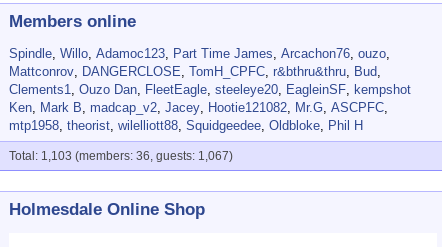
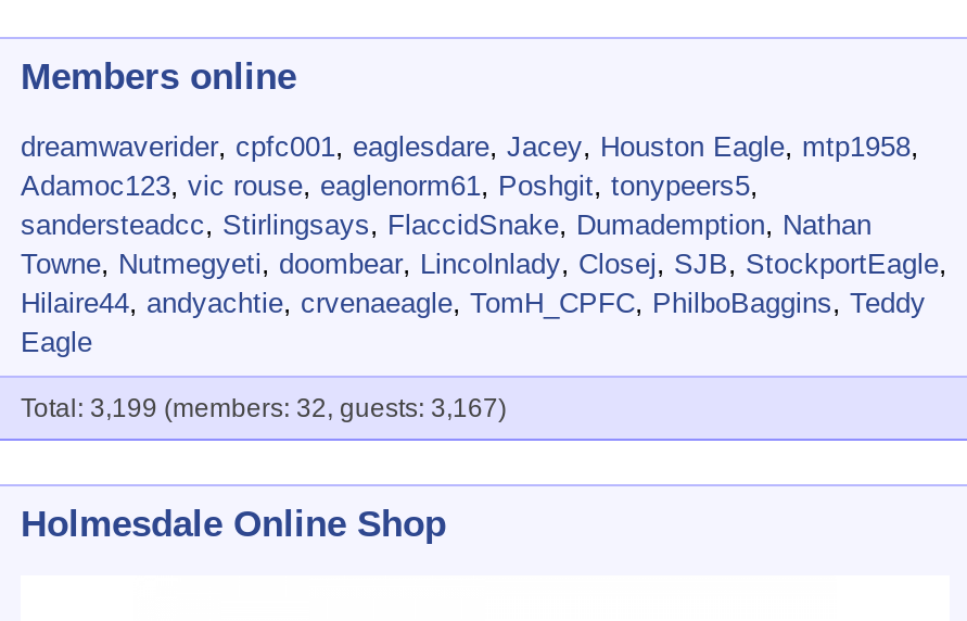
- Spindle Willo Adamoc123 Part Time James Arcachon76 ouzo
- Mattconrov DANGERCLOSE TomH_CPFC r&bthru&thru Bud
- Clements1 Ouzo Dan FleetEagle steeleye20 EagleinSF kempshot
- Ken Mark B madcap_v2 Jacey Hootie121082 Mr.G ASCPFC
- mtp1958 theorist wilelliott88 Squidgeedee Oldbloke Phil H
+ dreamwaverider cpfc001 eaglesdare Jacey Houston Eagle mtp1958
+ Adamoc123 vic rouse eaglenorm61 Poshgit tonypeers5
+ sandersteadcc Stirlingsays FlaccidSnake Dumademption Nathan
+ Towne Nutmegyeti doombear Lincolnlady Closej SJB StockportEagle
+ Hilaire44 andyachtie crvenaeagle TomH_CPFC PhilboBaggins Teddy
+ Eagle

- Total: 1,103 (members: 36, guests: 1,067)
+ Total: 3,199 (members: 32, guests: 3,167)
